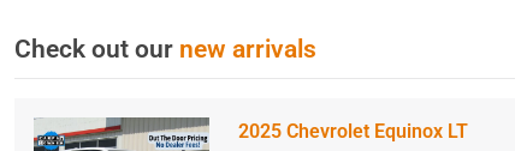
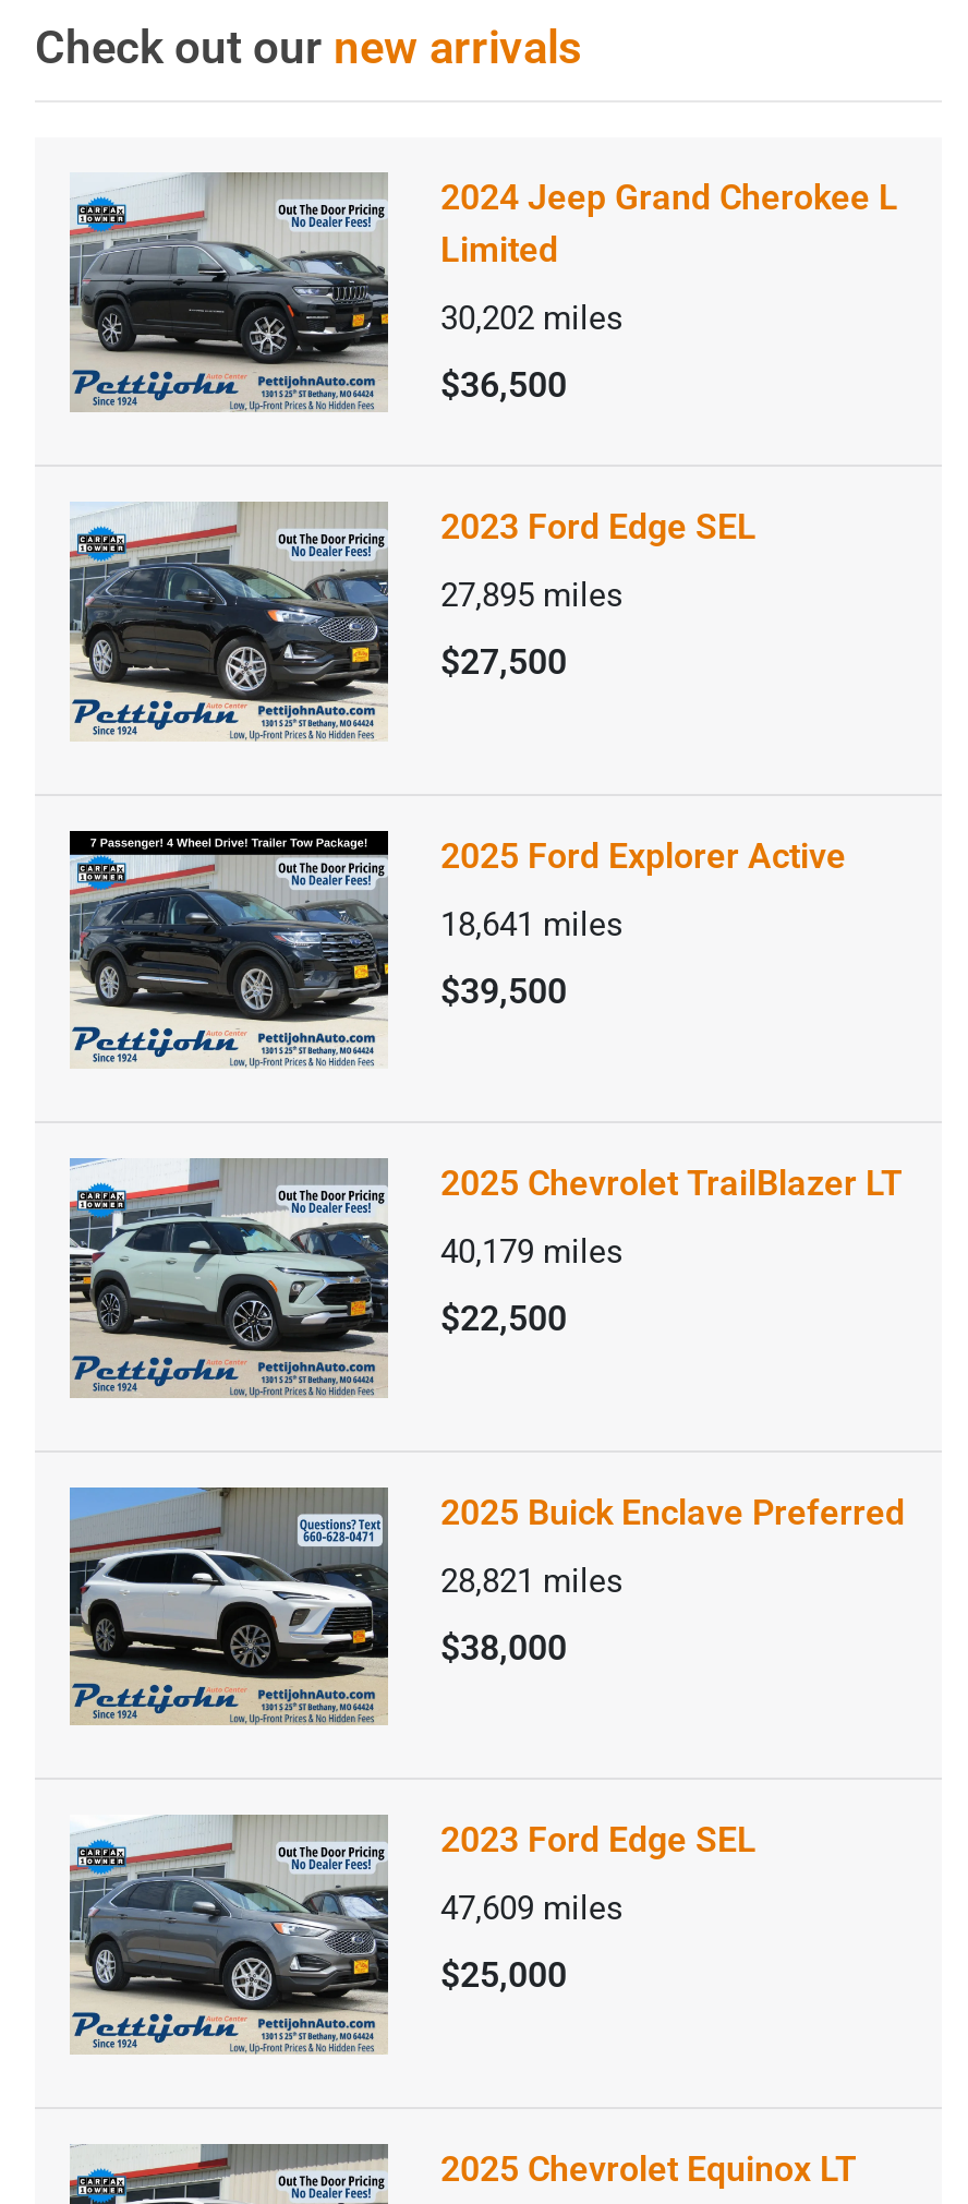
+ [image]
+ 2025 Chevrolet TrailBlazer LT
+ 40,179 miles
+ $22,500

+ [image]
+ 2025 Buick Enclave Preferred
+ 28,821 miles
+ $38,000

+ [image]
+ 2023 Ford Edge SEL
+ 47,609 miles
+ $25,000

+ [image]

+ [image]
+ 2024 Jeep Grand Cherokee L
+ Limited
+ 30,202 miles
+ $36,500
+ 2023 Ford Edge SEL
+ 27,895 miles
+ $27,500

+ [image]
+ 2025 Ford Explorer Active
+ 18,641 miles
+ $39,500
